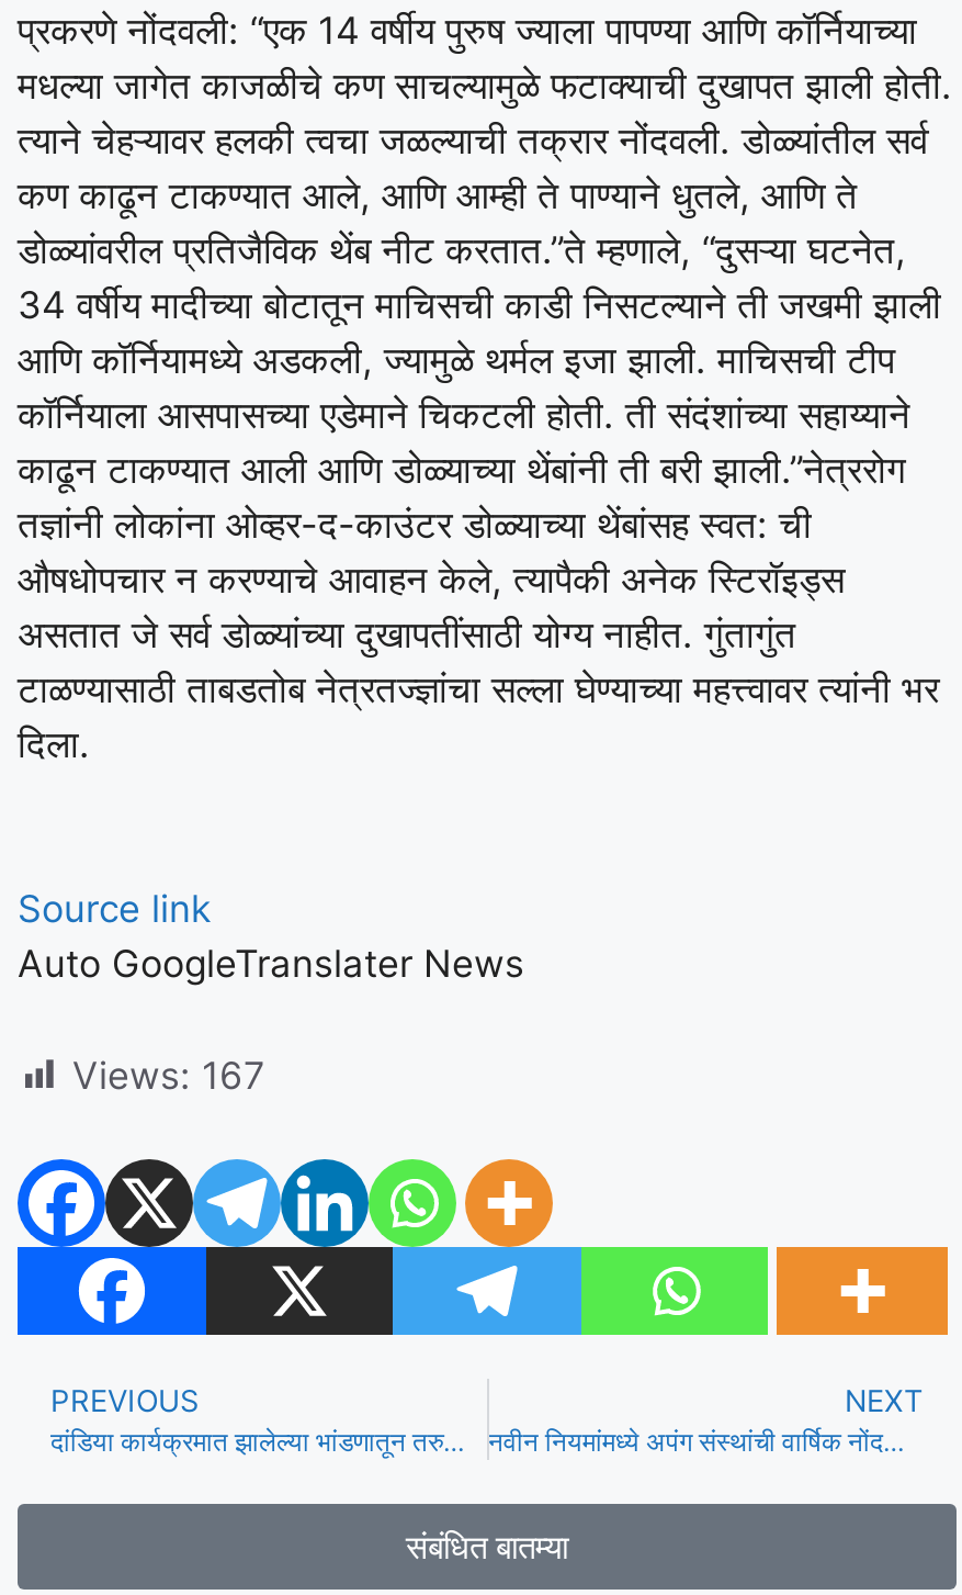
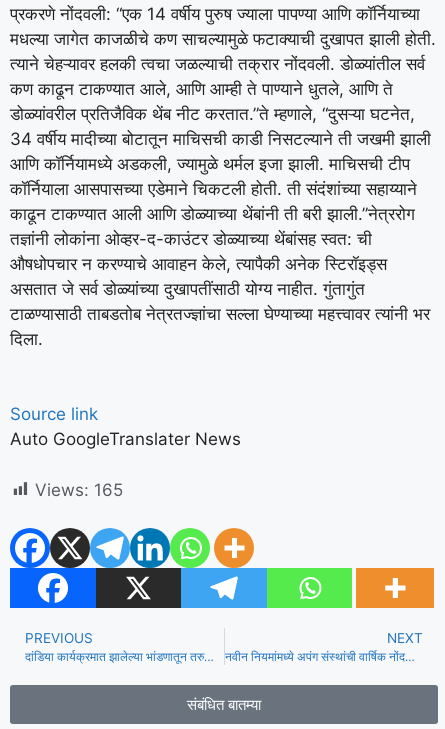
- Views: 167
+ Views: 165
